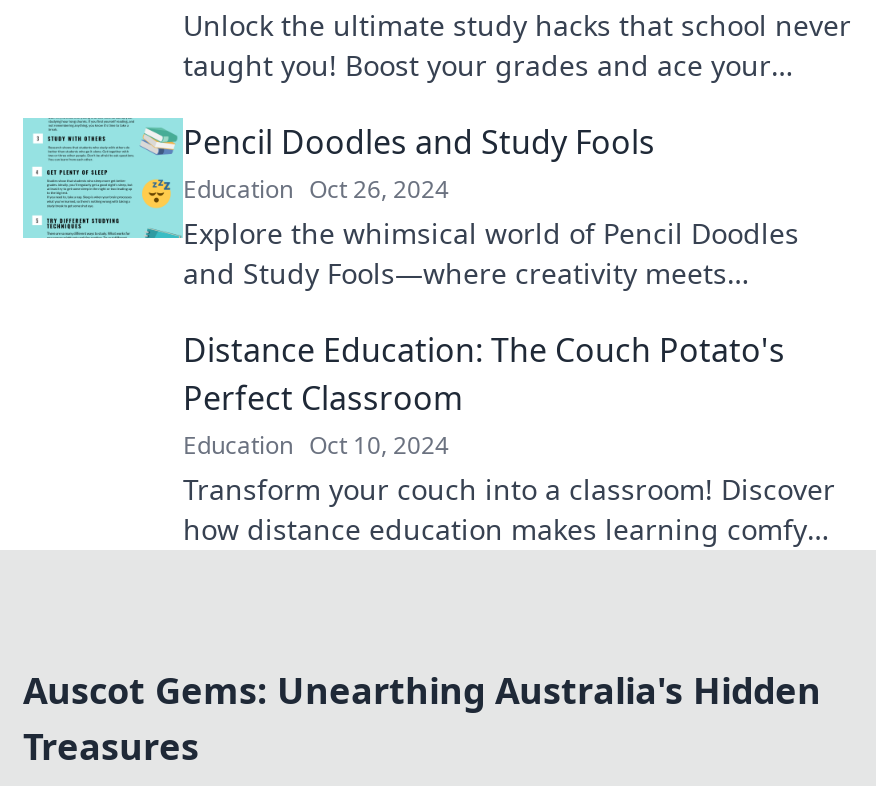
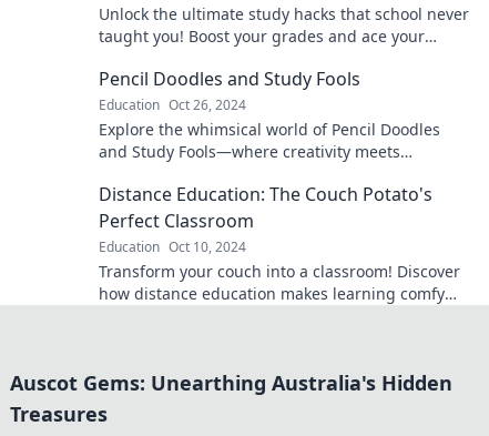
- [image]
